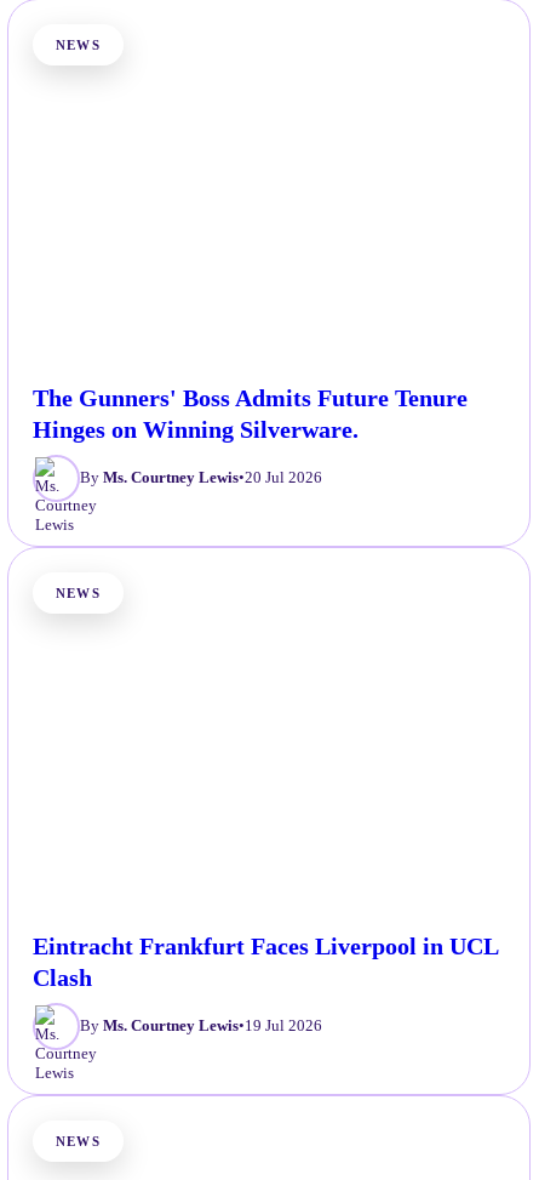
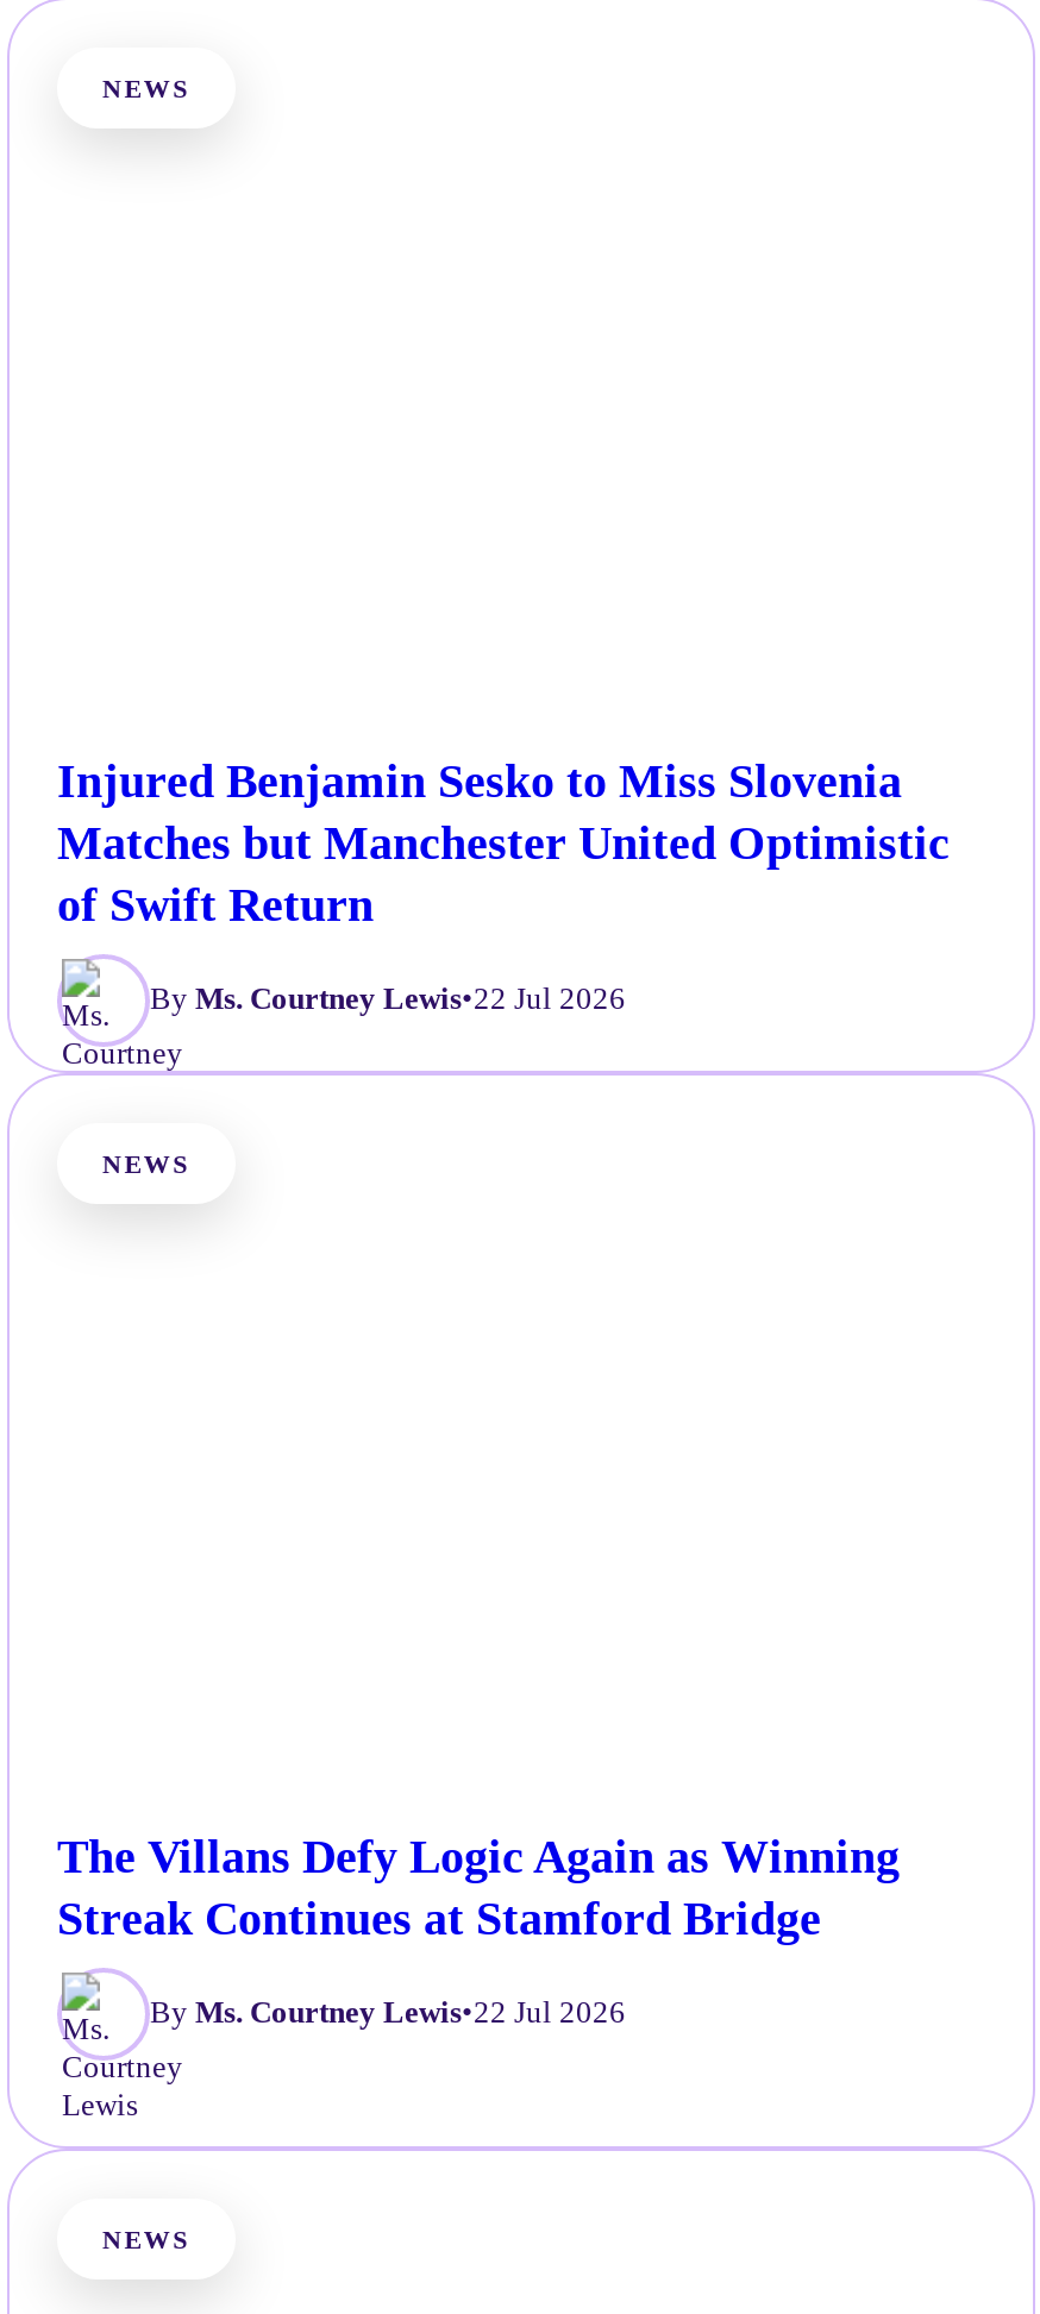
- The Gunners' Boss Admits Future Tenure
- Hinges on Winning Silverware.
+ Injured Benjamin Sesko to Miss Slovenia
+ Matches but Manchester United Optimistic
+ of Swift Return

- [image]
- By Ms. Courtney Lewis•20 Jul 2026
+ [image]
+ By Ms. Courtney Lewis•22 Jul 2026

- Eintracht Frankfurt Faces Liverpool in UCL
- Clash
+ The Villans Defy Logic Again as Winning
+ Streak Continues at Stamford Bridge

- By Ms. Courtney Lewis•19 Jul 2026
+ By Ms. Courtney Lewis•22 Jul 2026
